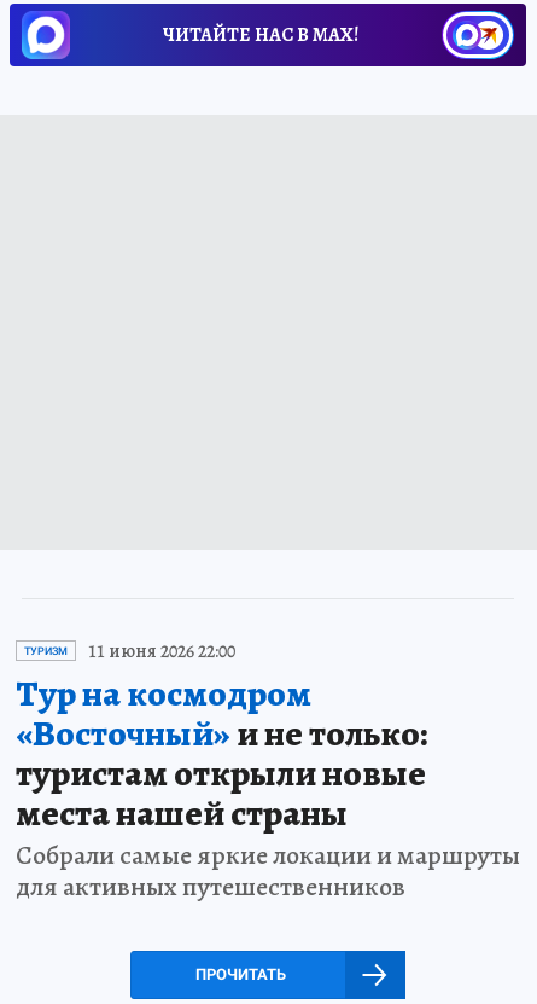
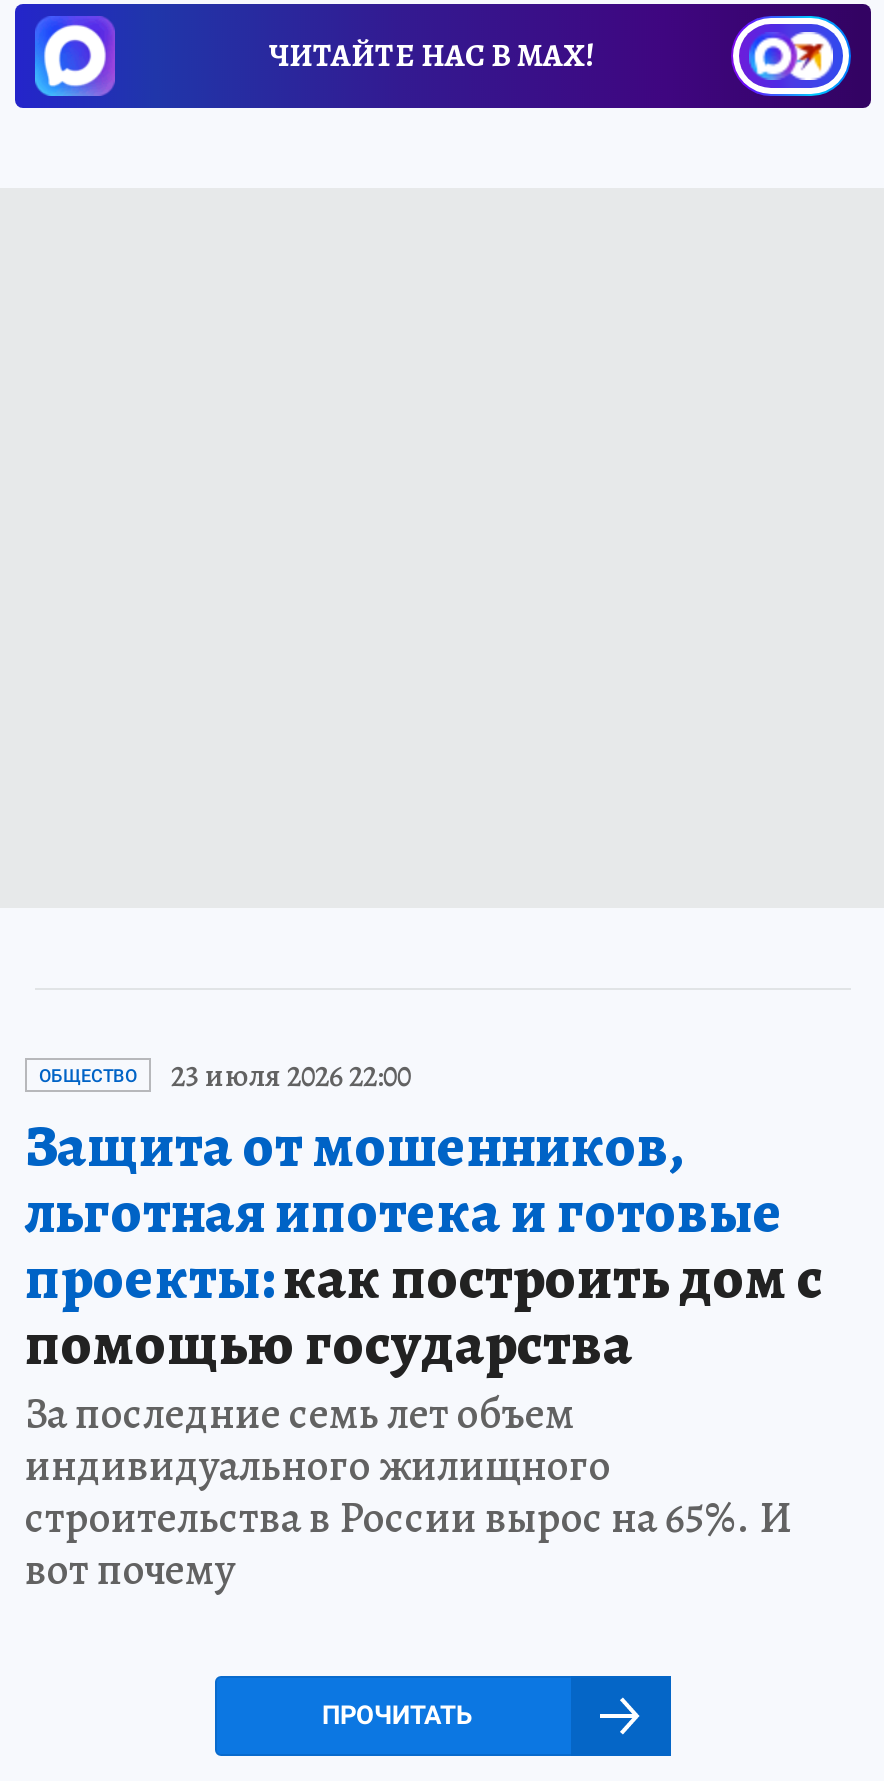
- ТУРИЗМ
- 11 июня 2026 22:00
- Тур на космодром
- «Восточный»и не только:
- туристам открыли новые
- места нашей страны
- Собрали самые яркие локации и маршруты
- для активных путешественников
+ ОБЩЕСТВО
+ 23 июля 2026 22:00
+ Защита от мошенников,
+ льготная ипотека и готовые
+ проекты:как построить дом с
+ помощью государства
+ За последние семь лет объем
+ индивидуального жилищного
+ строительства в России вырос на 65%. И
+ вот почему
